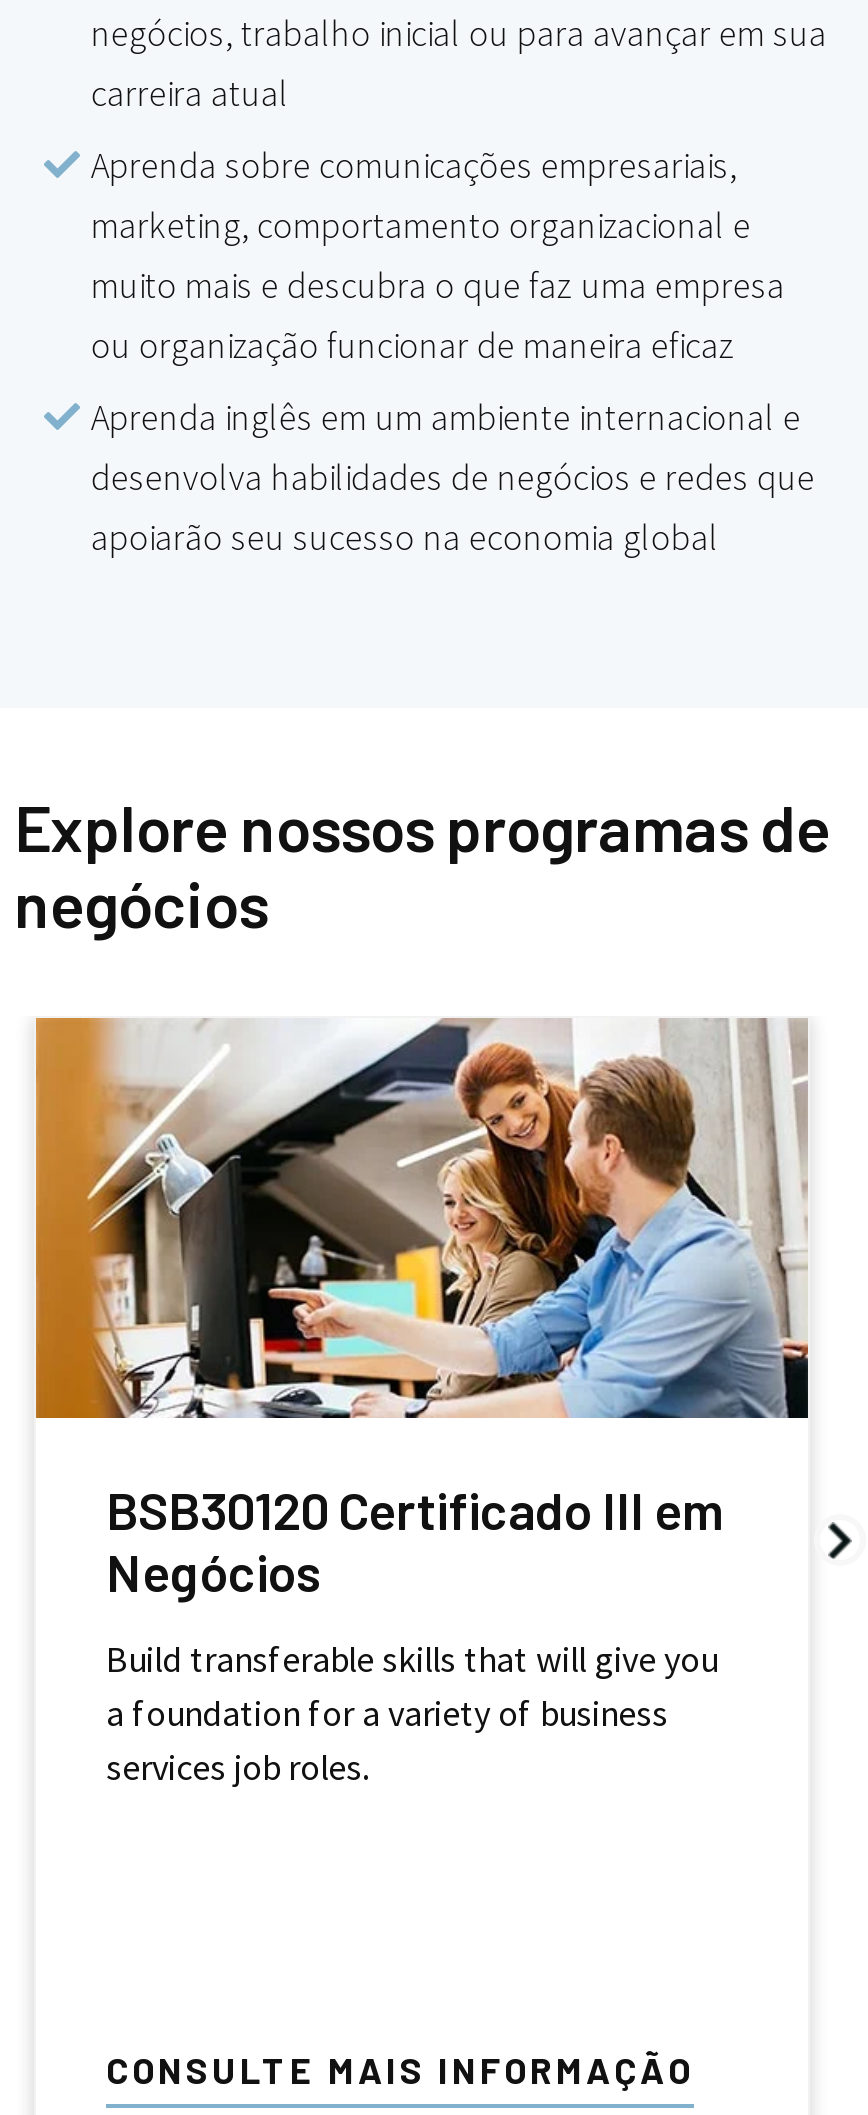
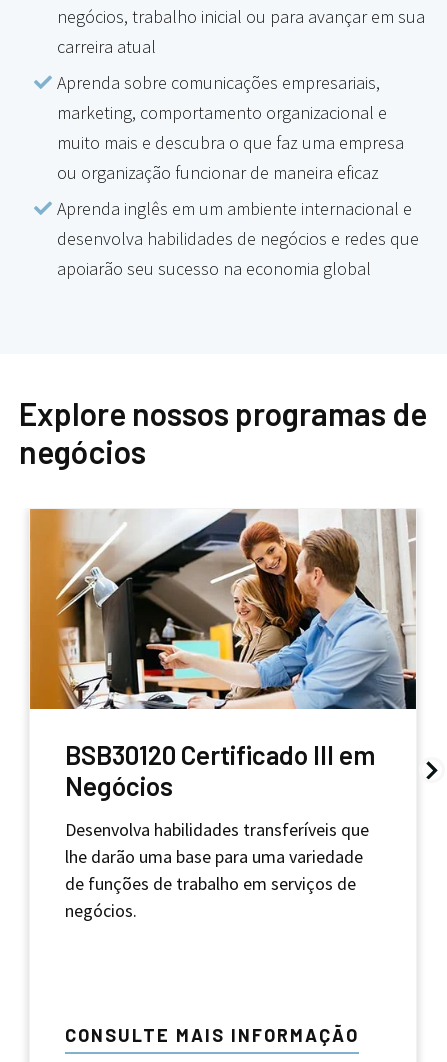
- Build transferable skills that will give you
- a foundation for a variety of business
- services job roles.
+ Desenvolva habilidades transferíveis que
+ lhe darão uma base para uma variedade
+ de funções de trabalho em serviços de
+ negócios.
